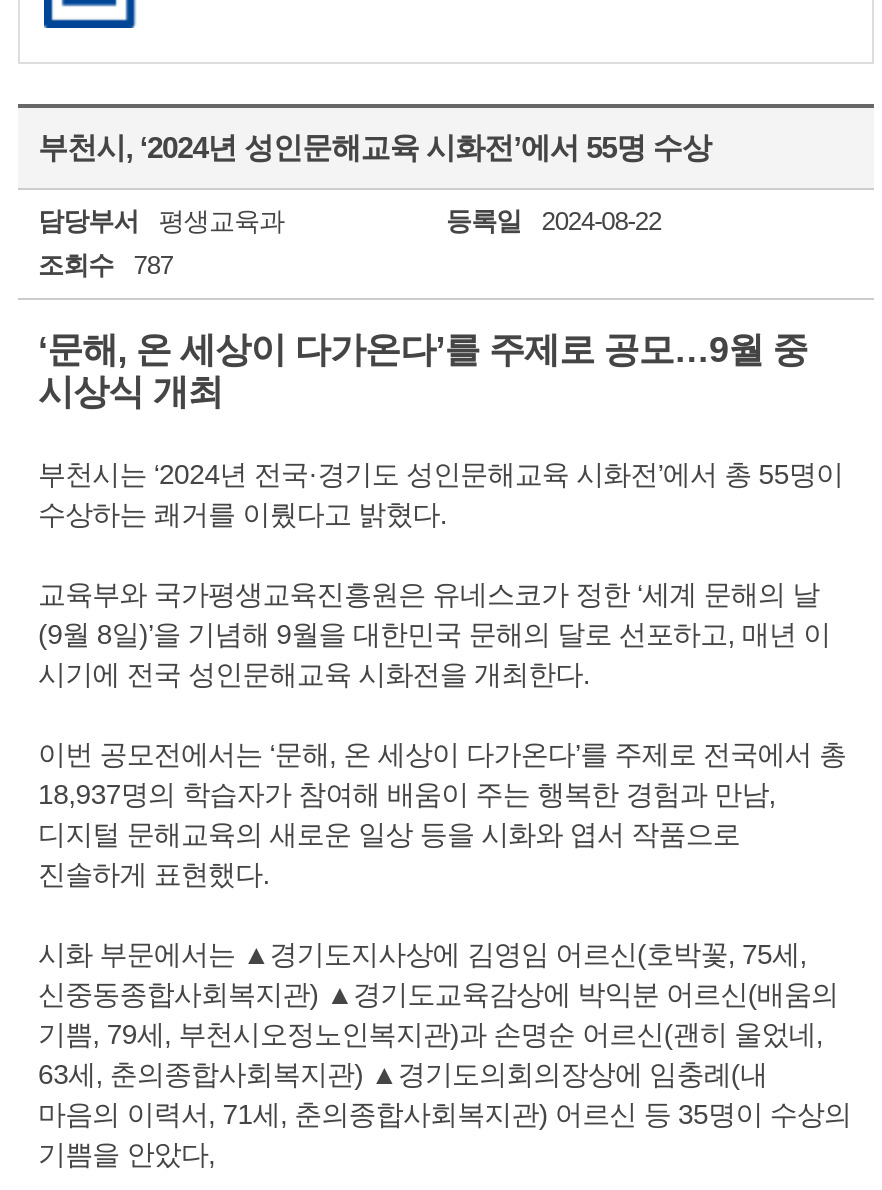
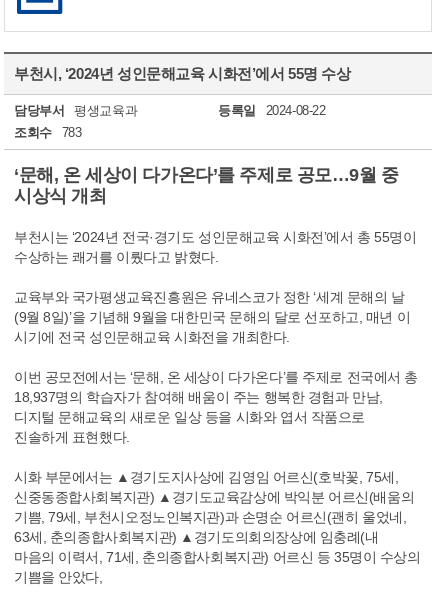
- 조회수 787
+ 조회수 783
